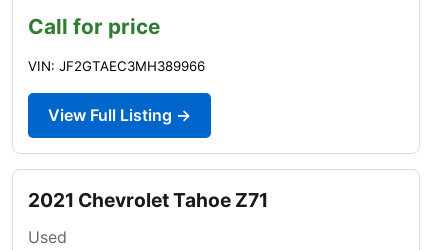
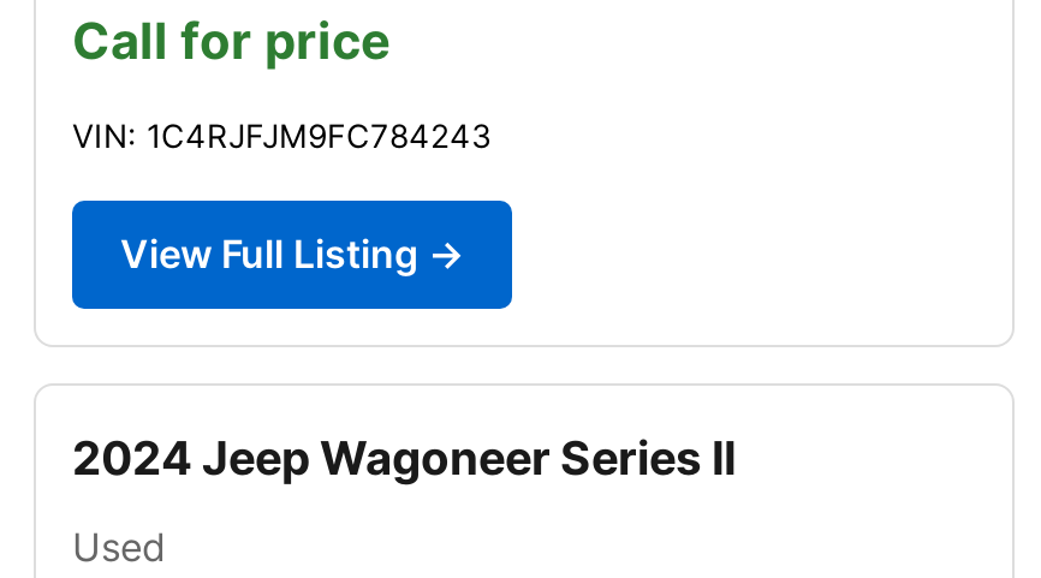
- VIN: JF2GTAEC3MH389966
+ VIN: 1C4RJFJM9FC784243

- 2021 Chevrolet Tahoe Z71
+ 2024 Jeep Wagoneer Series II
